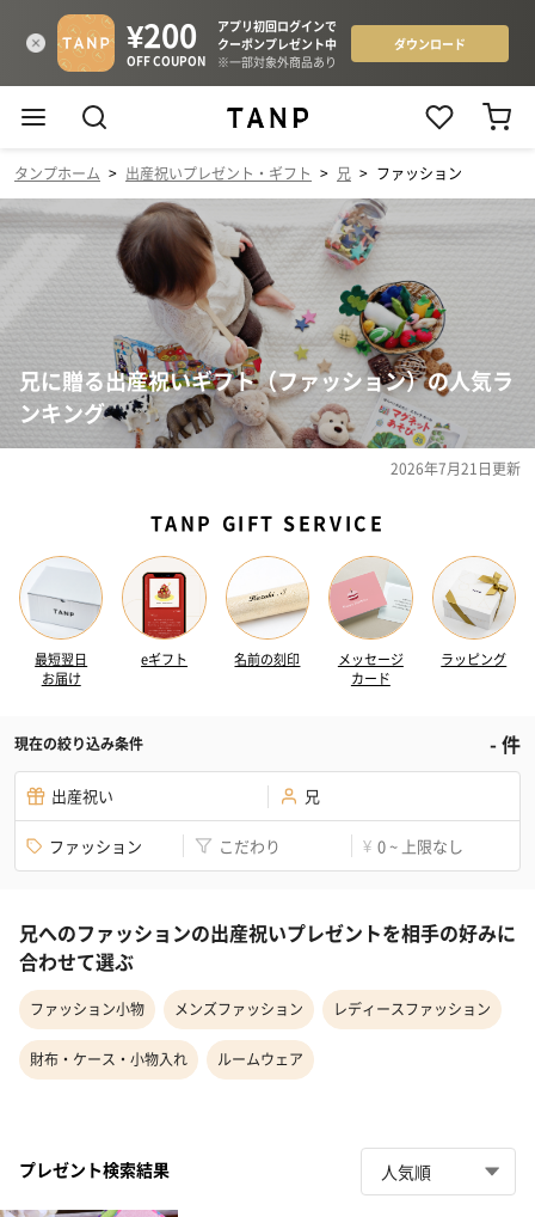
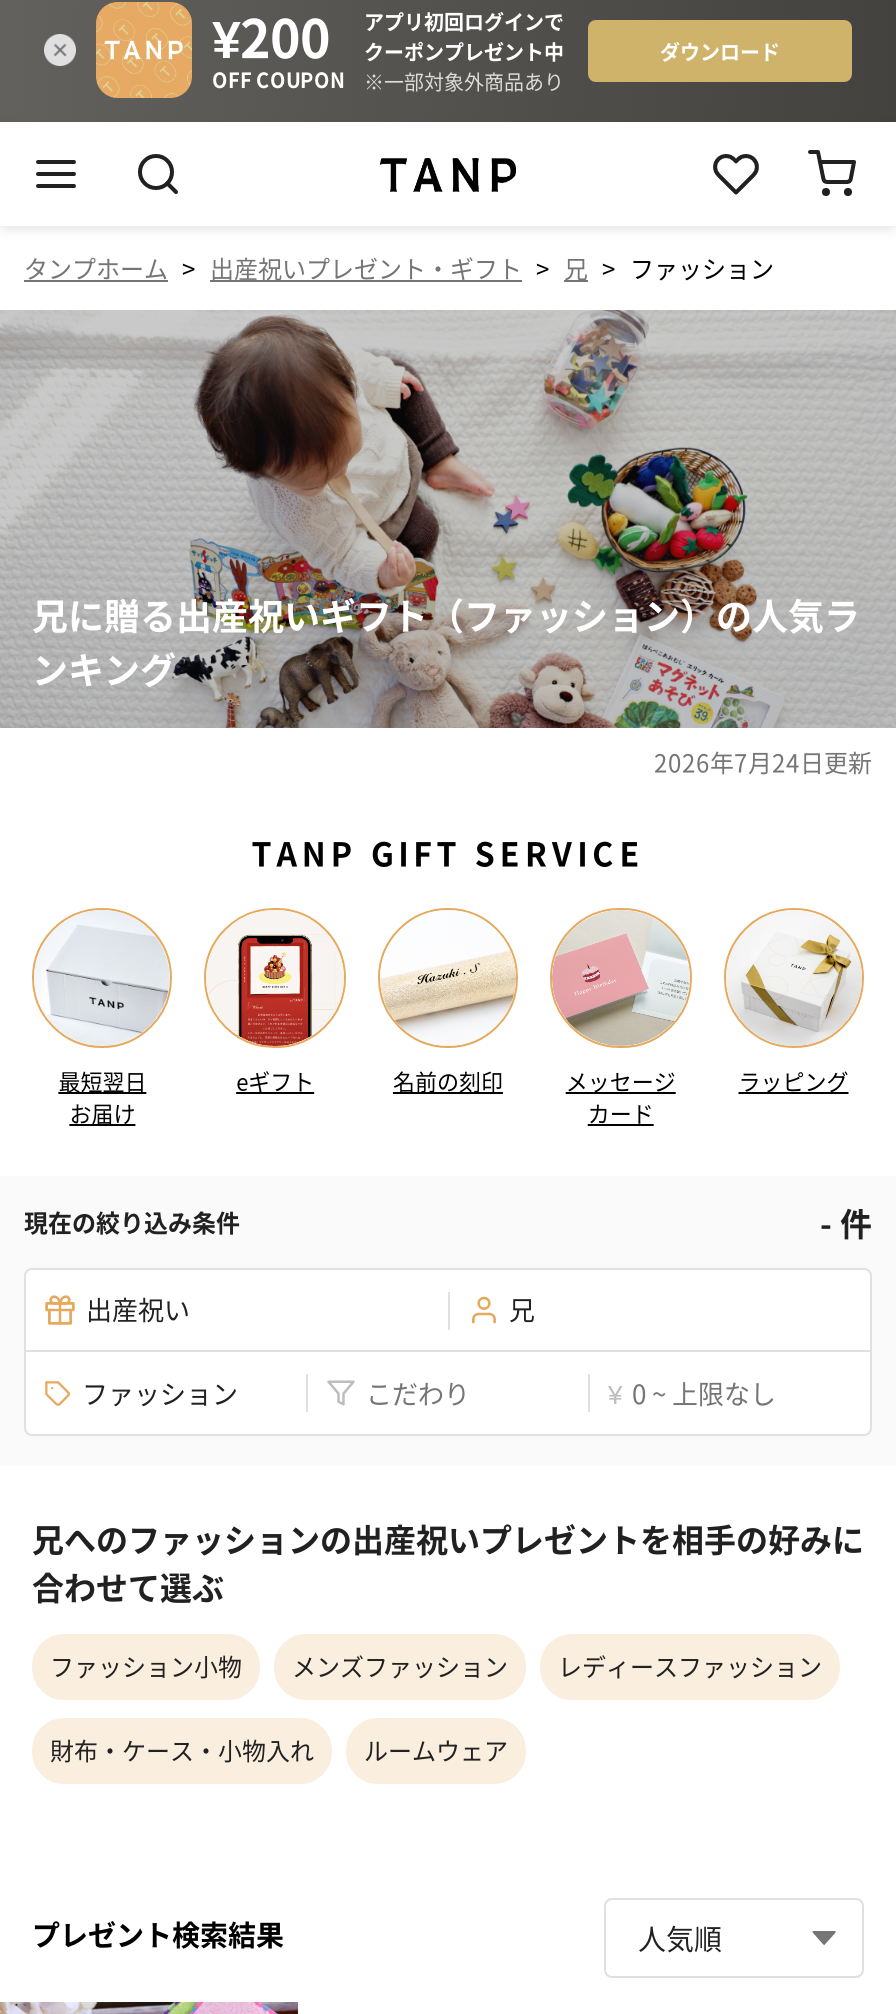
- 2026年7月21日更新
+ 2026年7月24日更新
